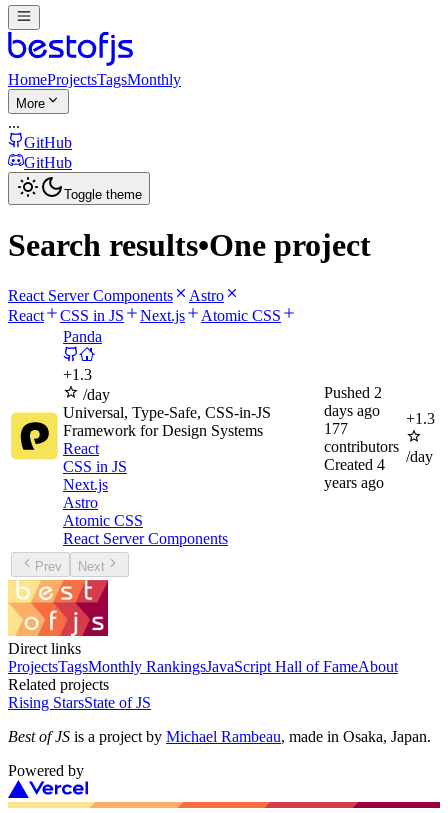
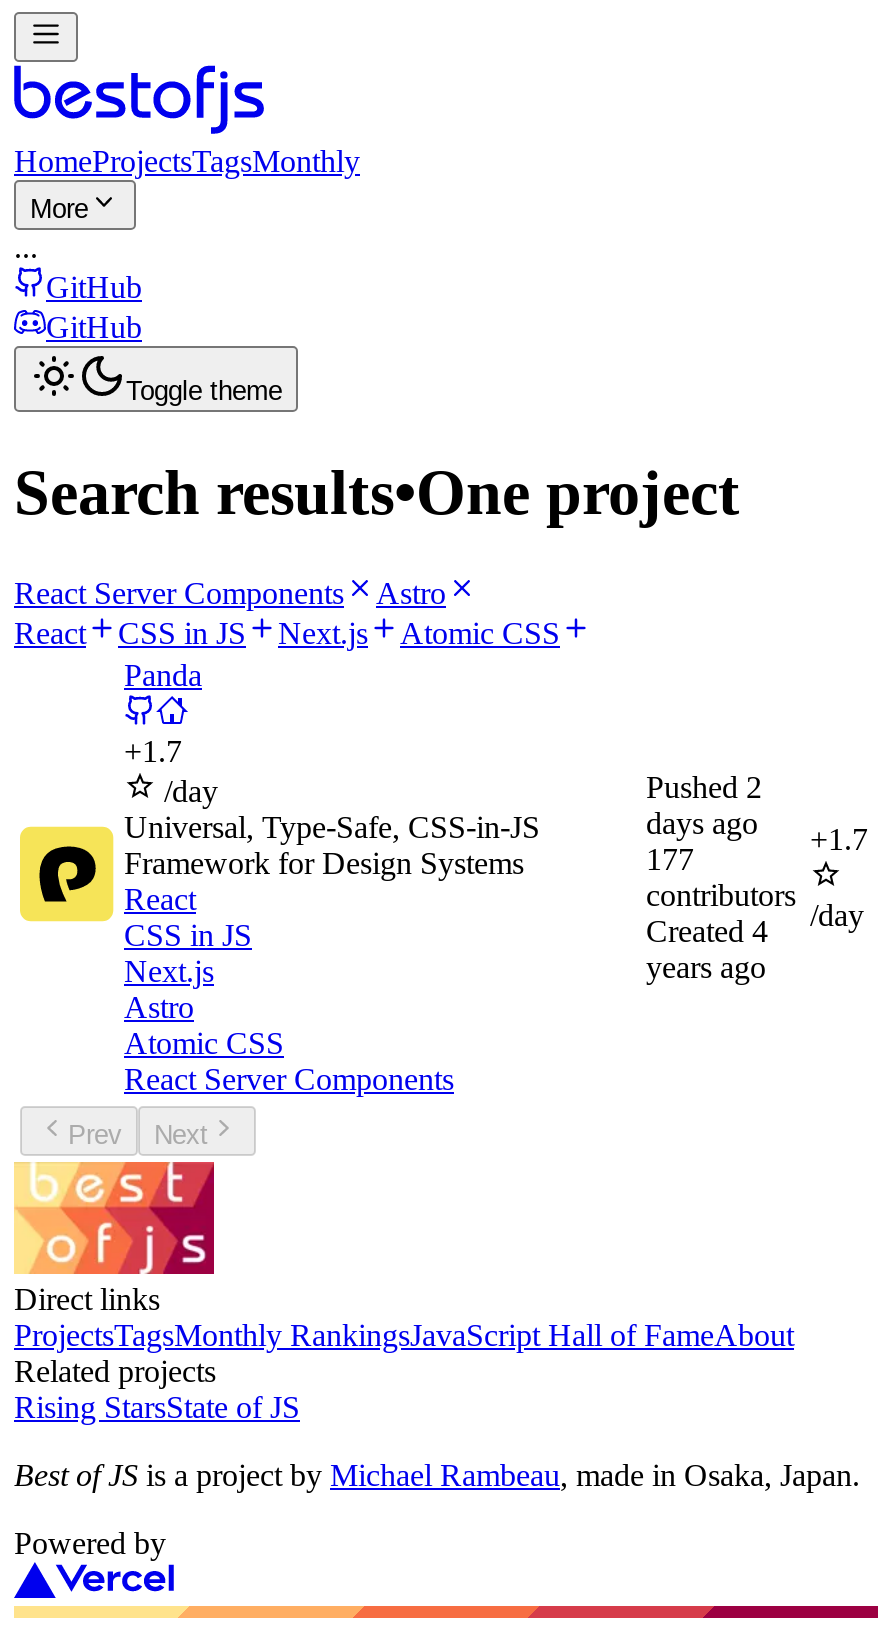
- +1.3
+ +1.7

- days ago +1.3
+ days ago +1.7
